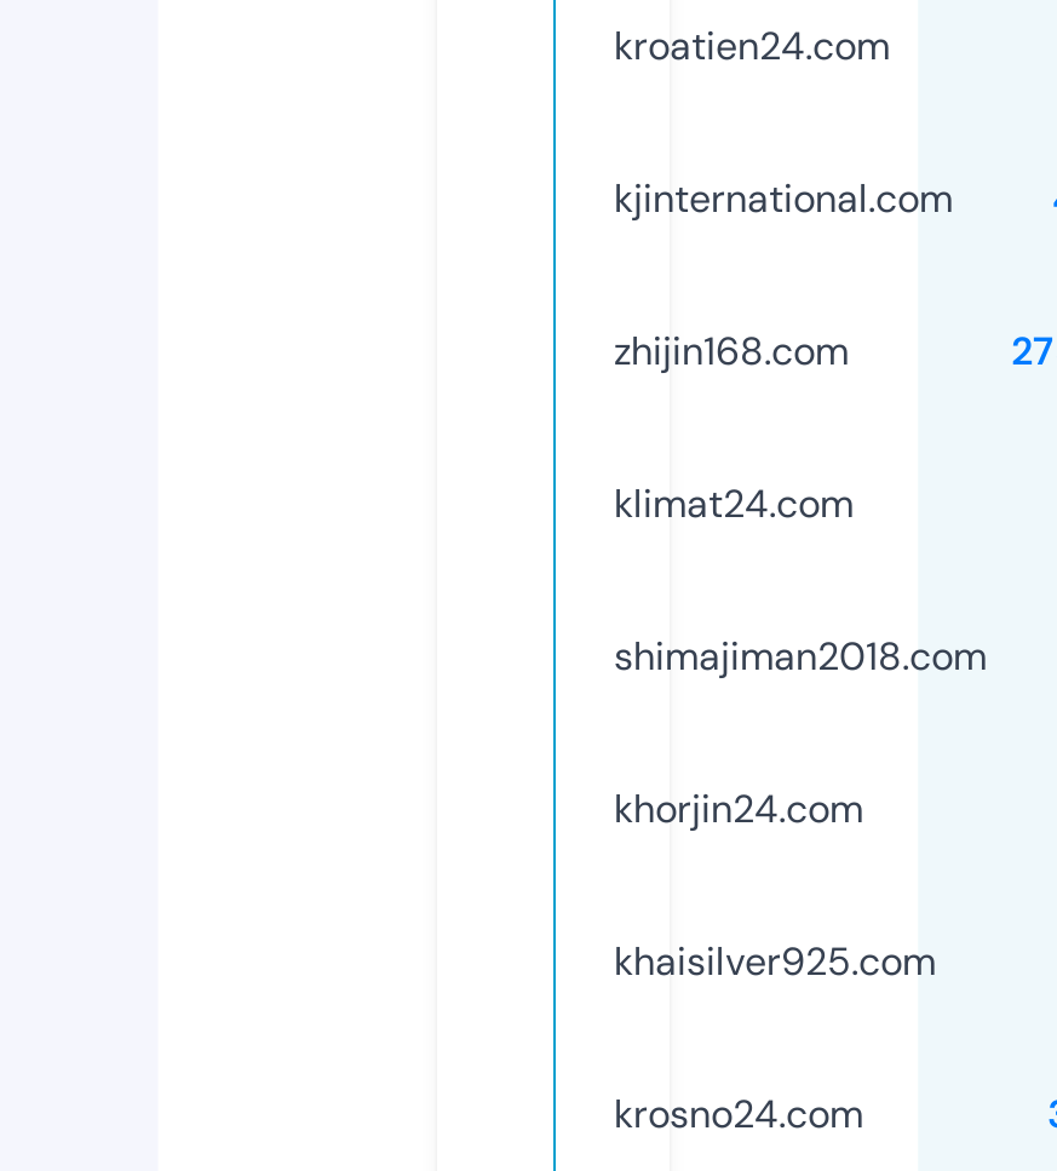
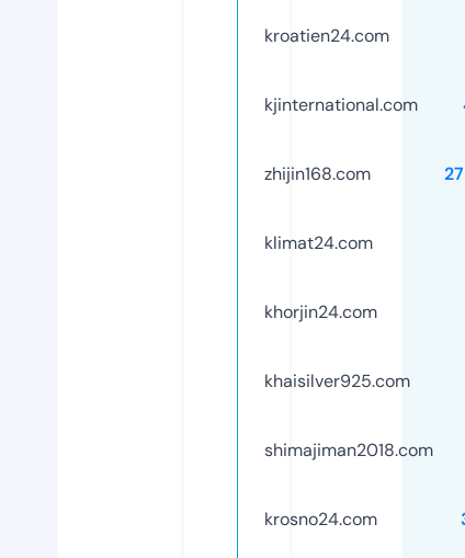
moved down: shimajiman2018.com

moved up: khorjin24.com | khaisilver925.com
